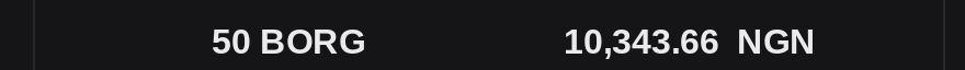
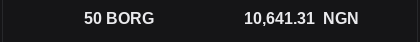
- 10,343.66 NGN
+ 10,641.31 NGN
